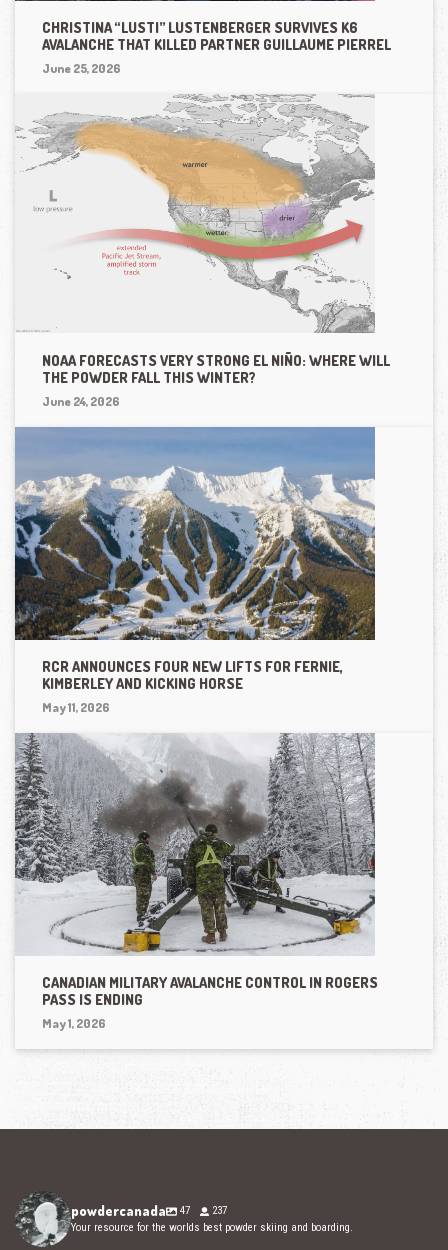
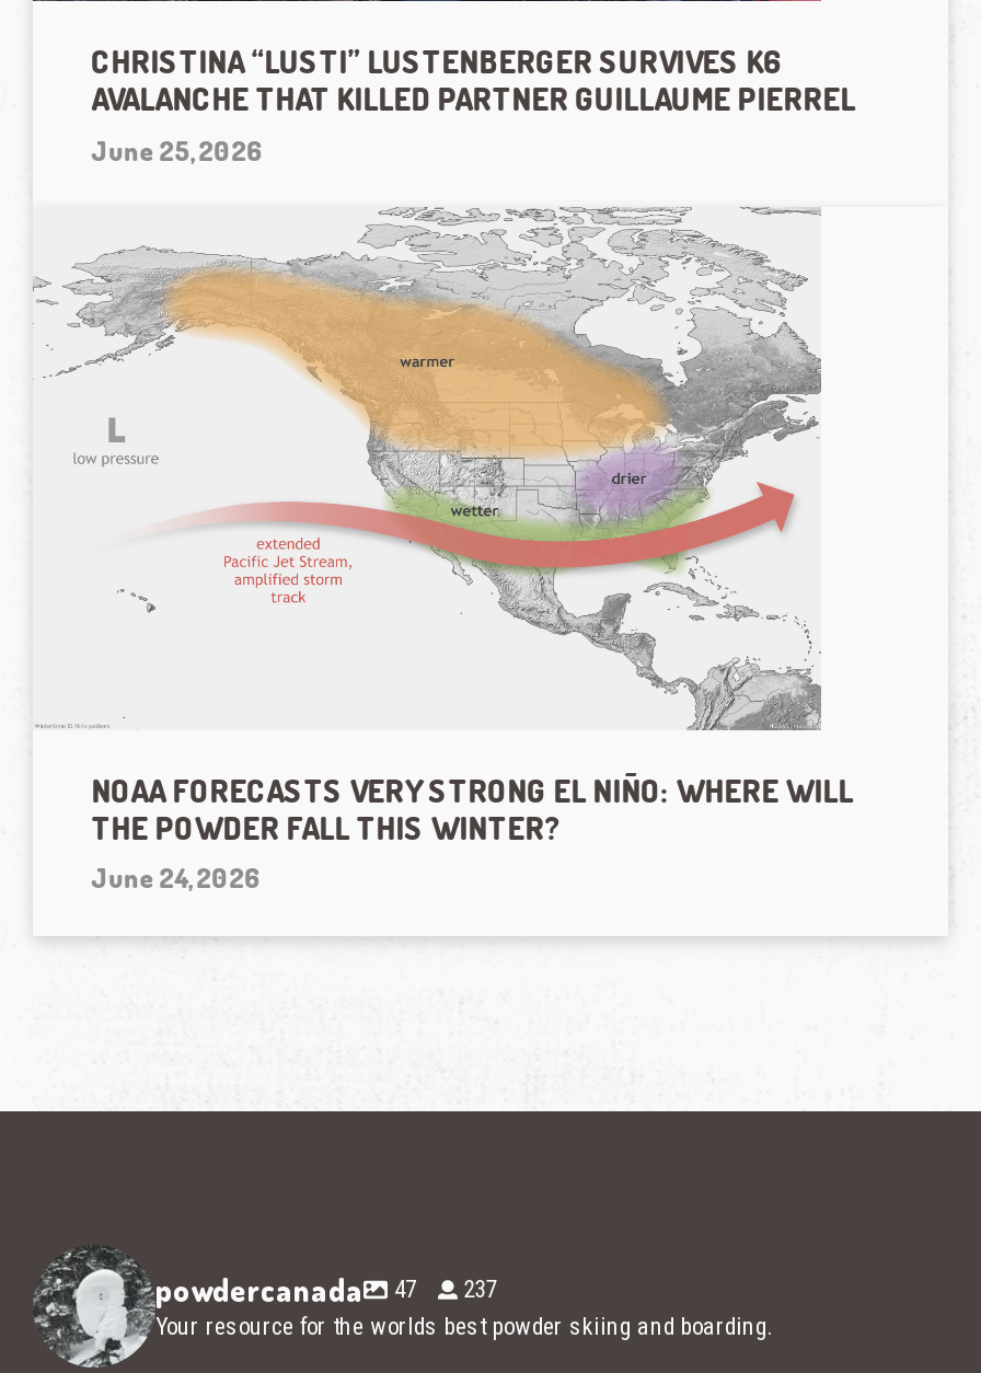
- [image]
- RCR ANNOUNCES FOUR NEW LIFTS FOR FERNIE,
- KIMBERLEY AND KICKING HORSE
- May 11, 2026

- [image]
- CANADIAN MILITARY AVALANCHE CONTROL IN ROGERS
- PASS IS ENDING
- May 1, 2026
